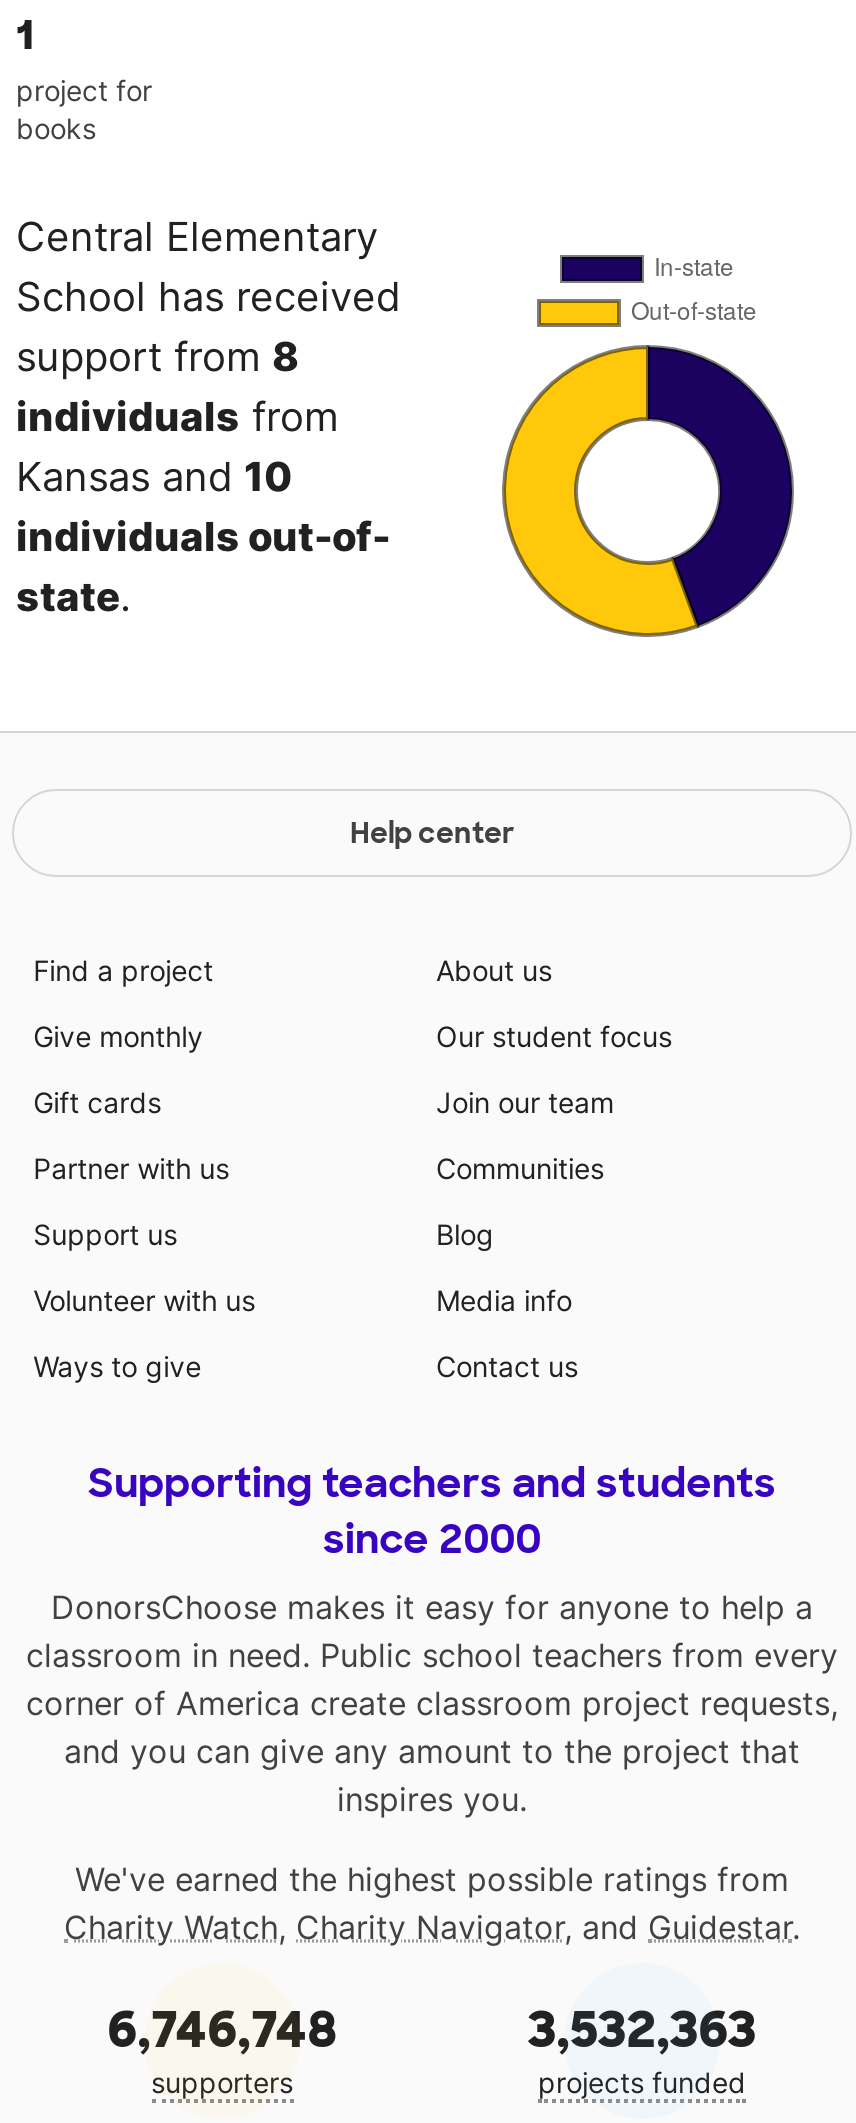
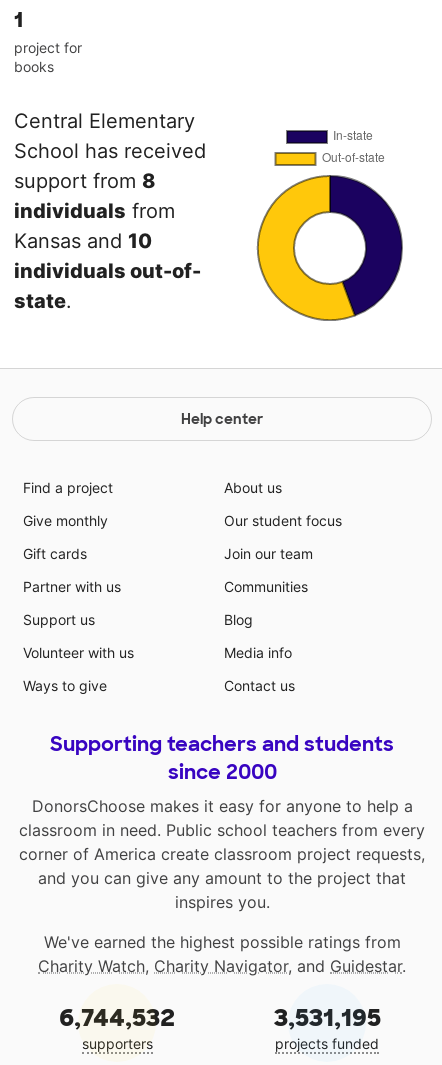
- 6,746,748
+ 6,744,532

- 3,532,363
+ 3,531,195
